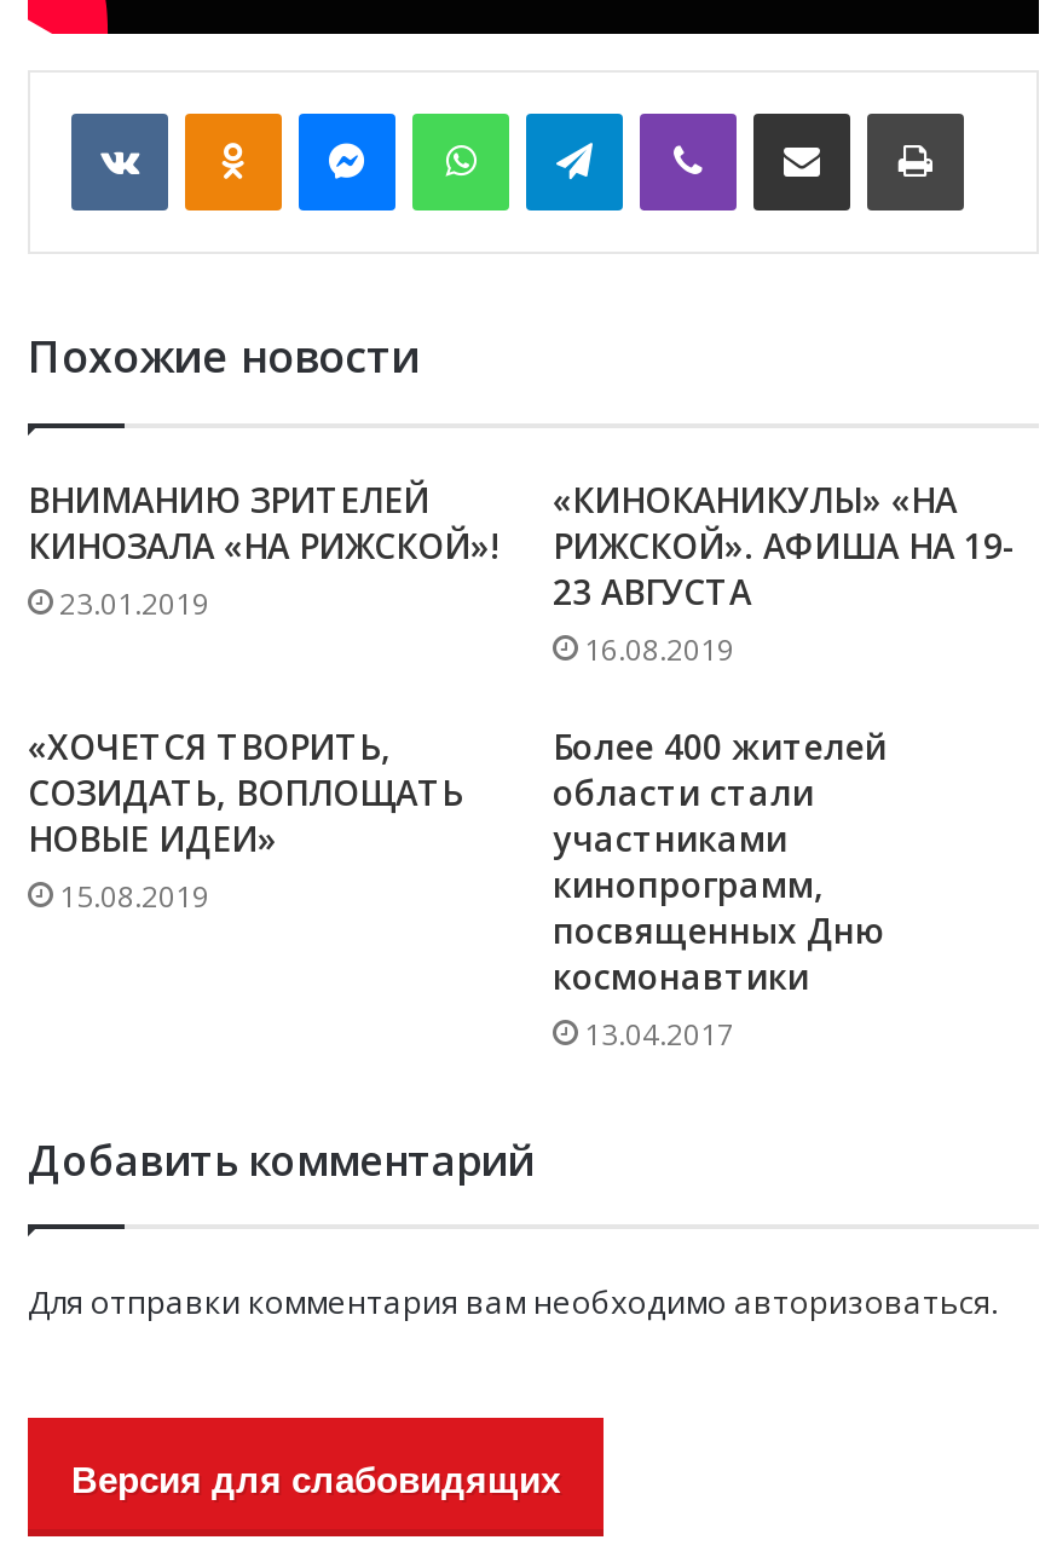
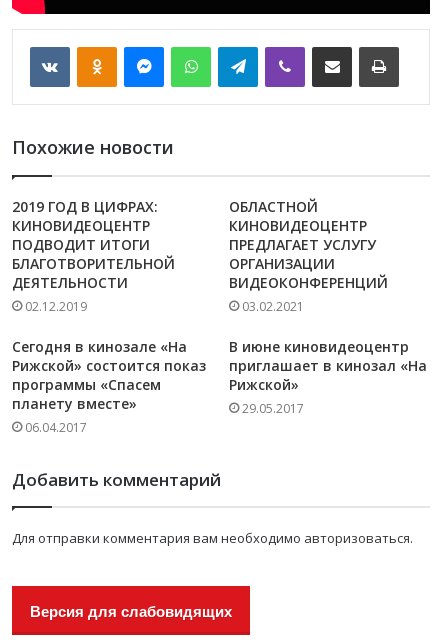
- ВНИМАНИЮ ЗРИТЕЛЕЙ
- КИНОЗАЛА «НА РИЖСКОЙ»!
- 23.01.2019
+ 2019 ГОД В ЦИФРАХ:
+ КИНОВИДЕОЦЕНТР
+ ПОДВОДИТ ИТОГИ
+ БЛАГОТВОРИТЕЛЬНОЙ
+ ДЕЯТЕЛЬНОСТИ
+ 02.12.2019

- «КИНОКАНИКУЛЫ» «НА
- РИЖСКОЙ». АФИША НА 19-
- 23 АВГУСТА
- 16.08.2019
+ ОБЛАСТНОЙ
+ КИНОВИДЕОЦЕНТР
+ ПРЕДЛАГАЕТ УСЛУГУ
+ ОРГАНИЗАЦИИ
+ ВИДЕОКОНФЕРЕНЦИЙ
+ 03.02.2021

- «ХОЧЕТСЯ ТВОРИТЬ,
- СОЗИДАТЬ, ВОПЛОЩАТЬ
- НОВЫЕ ИДЕИ»
- 15.08.2019
+ Сегодня в кинозале «На
+ Рижской» состоится показ
+ программы «Спасем
+ планету вместе»
+ 06.04.2017

- Более 400 жителей
- области стали
- участниками
- кинопрограмм,
- посвященных Дню
- космонавтики
- 13.04.2017
+ В июне киновидеоцентр
+ приглашает в кинозал «На
+ Рижской»
+ 29.05.2017
